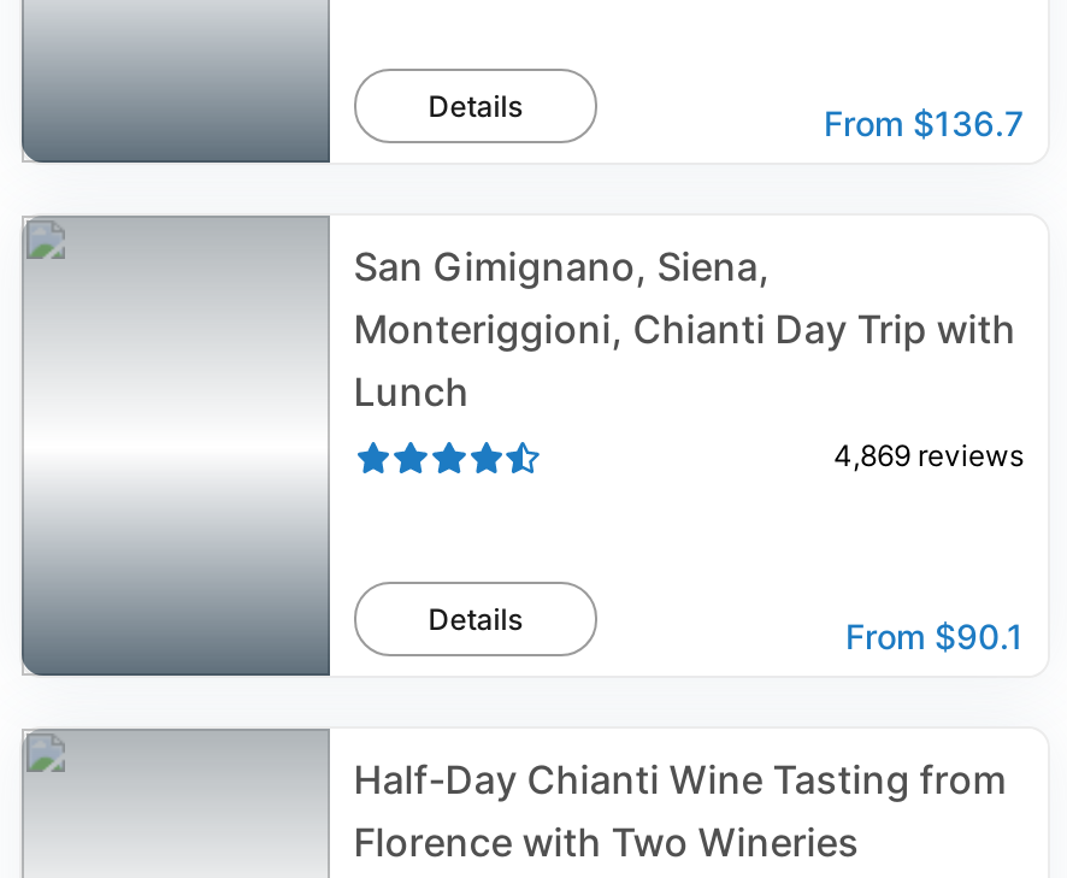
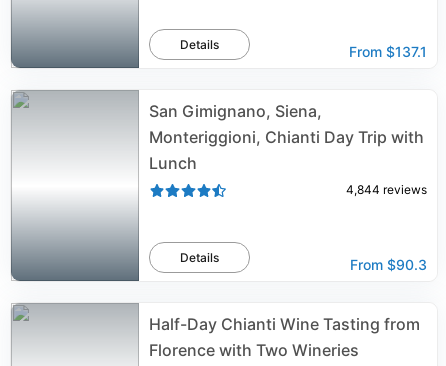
- From $136.7
+ From $137.1

- 4,869 reviews
+ 4,844 reviews

- From $90.1
+ From $90.3
